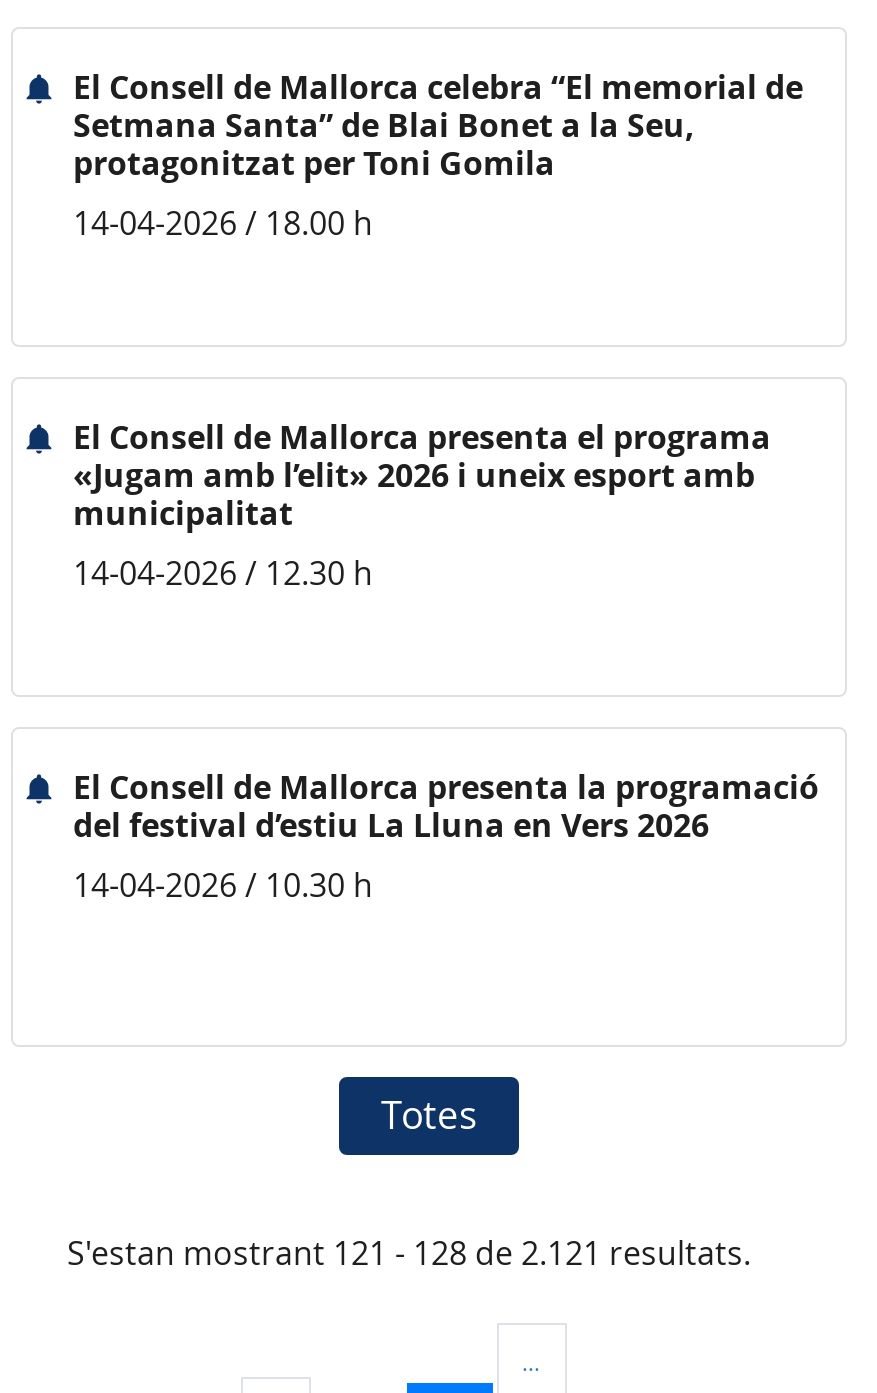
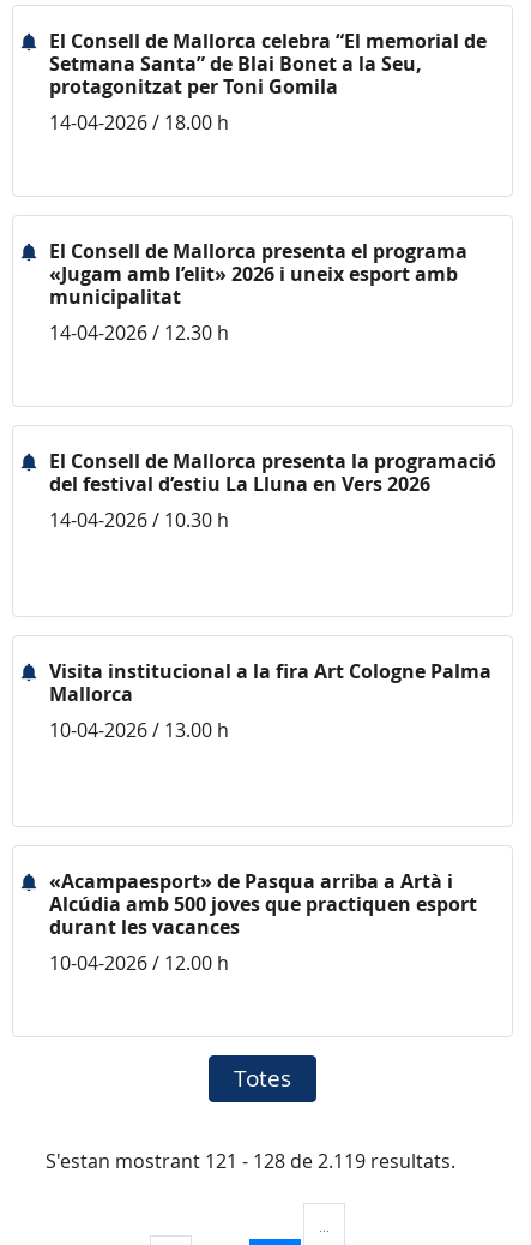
+ Visita institucional a la fira Art Cologne Palma
+ Mallorca
+ 10-04-2026 / 13.00 h

+ «Acampaesport» de Pasqua arriba a Artà i
+ Alcúdia amb 500 joves que practiquen esport
+ durant les vacances
+ 10-04-2026 / 12.00 h

- S'estan mostrant 121 - 128 de 2.121 resultats.
+ S'estan mostrant 121 - 128 de 2.119 resultats.
